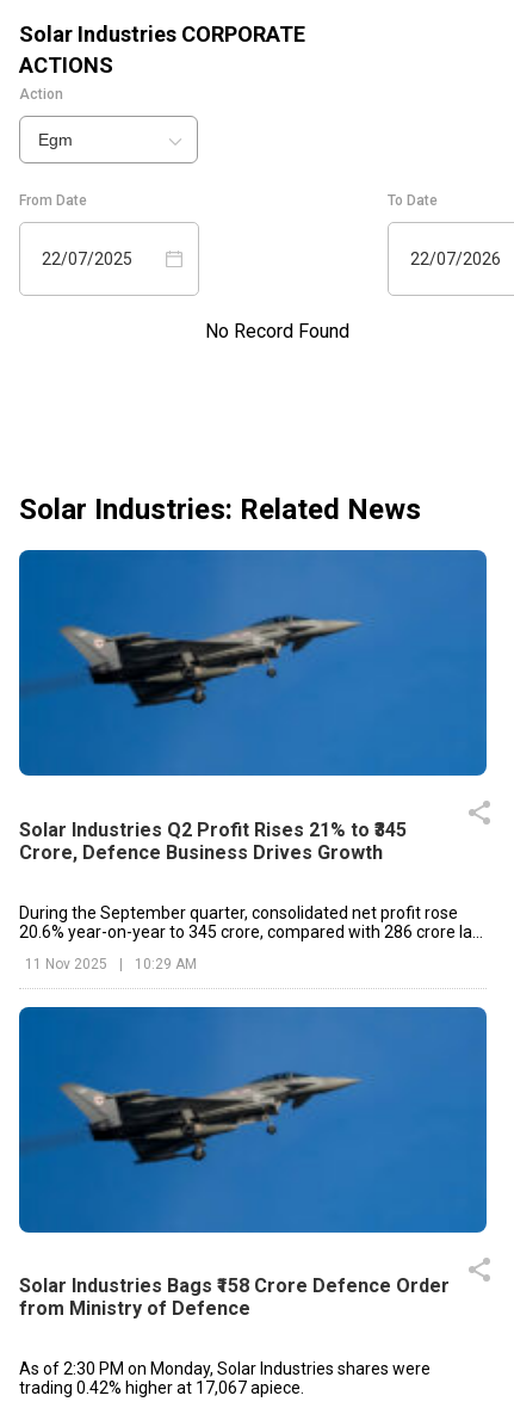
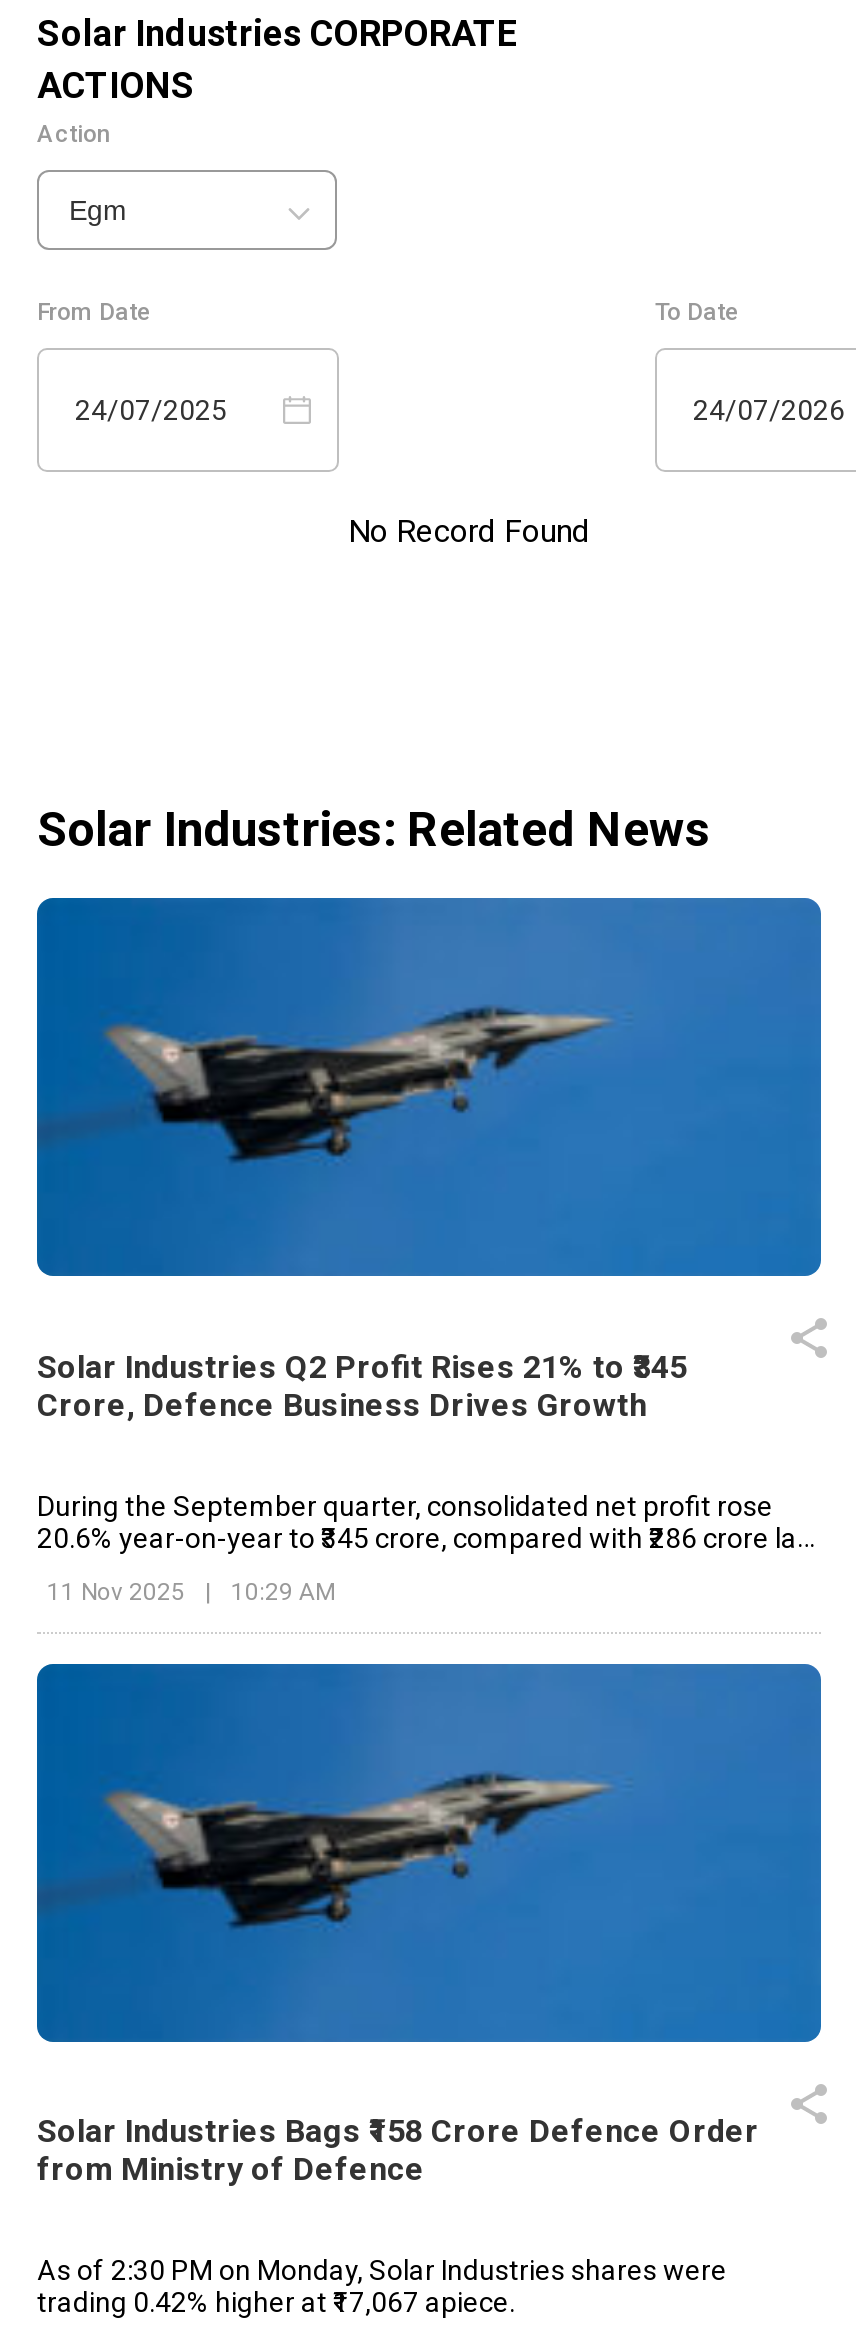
- 22/07/2025
+ 24/07/2025

- 22/07/2026
+ 24/07/2026
